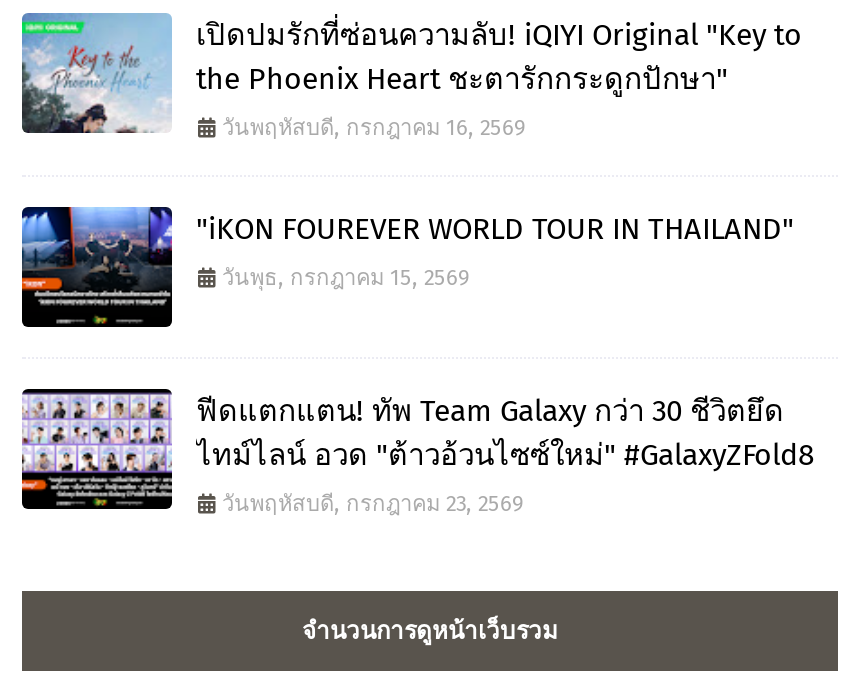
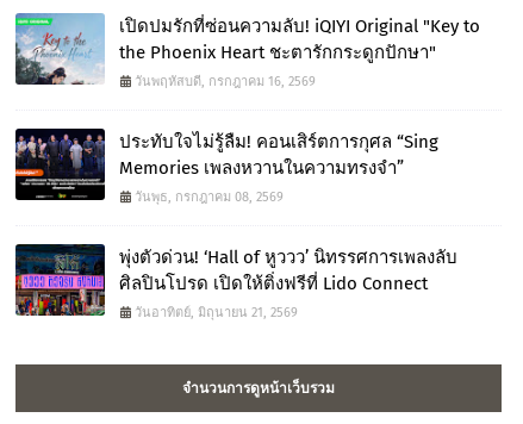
- [image]
- "iKON FOUREVER WORLD TOUR IN THAILAND"
+ [image]
+ ประทับใจไม่รู้ลืม! คอนเสิร์ตการกุศล “Sing
+ Memories เพลงหวานในความทรงจำ”

- วันพุธ, กรกฎาคม 15, 2569
+ วันพุธ, กรกฎาคม 08, 2569

- [image]
- ฟีดแตกแตน! ทัพ Team Galaxy กว่า 30 ชีวิตยึด
- ไทม์ไลน์ อวด "ต้าวอ้วนไซซ์ใหม่" #GalaxyZFold8
+ [image]
+ พุ่งตัวด่วน! ‘Hall of หูววว’ นิทรรศการเพลงลับ
+ ศิลปินโปรด เปิดให้ติ่งฟรีที่ Lido Connect

- วันพฤหัสบดี, กรกฎาคม 23, 2569
+ วันอาทิตย์, มิถุนายน 21, 2569
